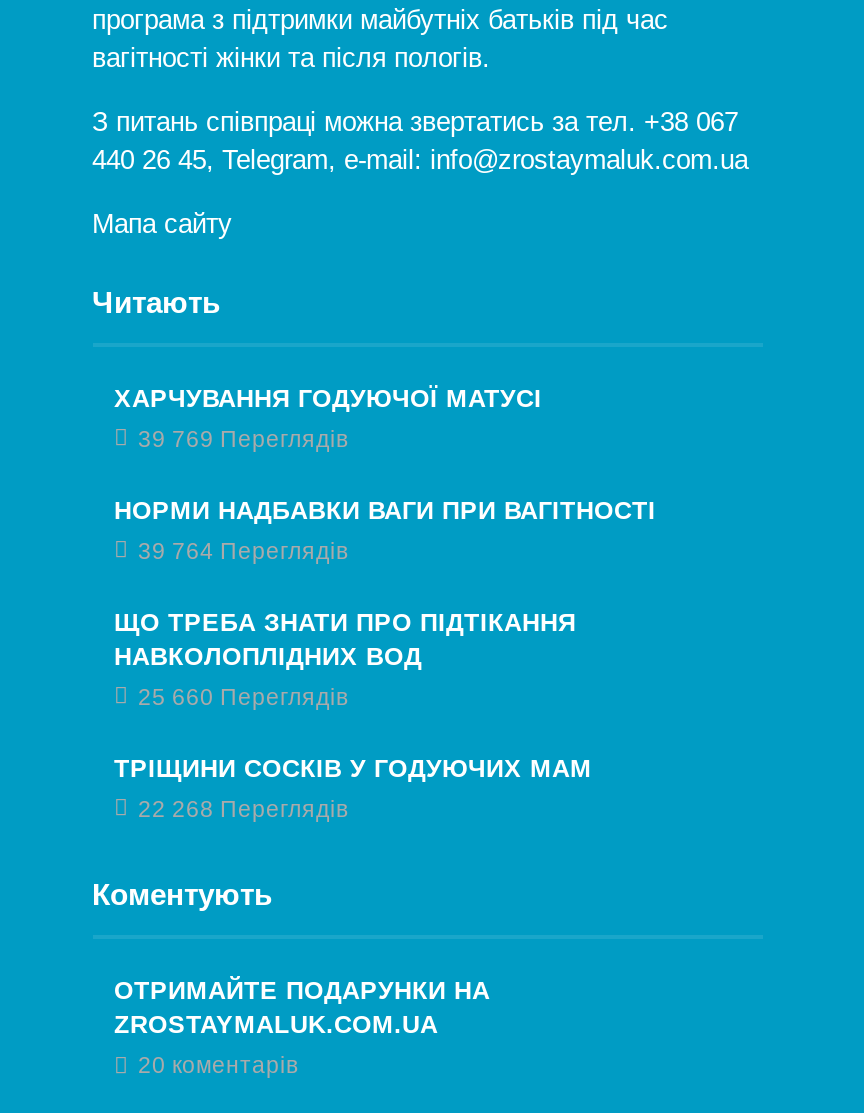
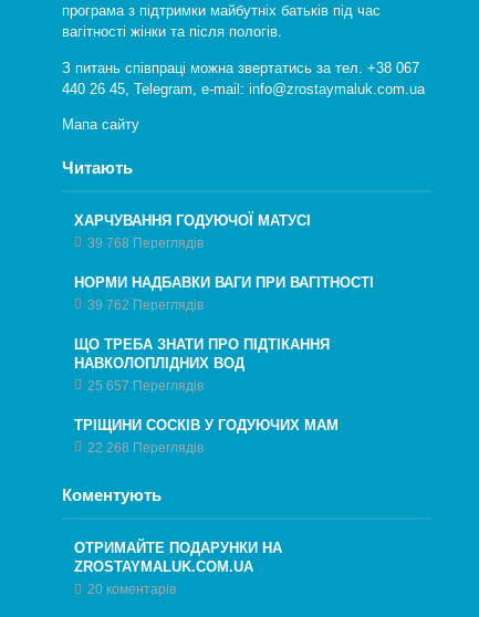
- 39 769 Переглядів
+ 39 768 Переглядів

- 39 764 Переглядів
+ 39 762 Переглядів

- 25 660 Переглядів
+ 25 657 Переглядів
